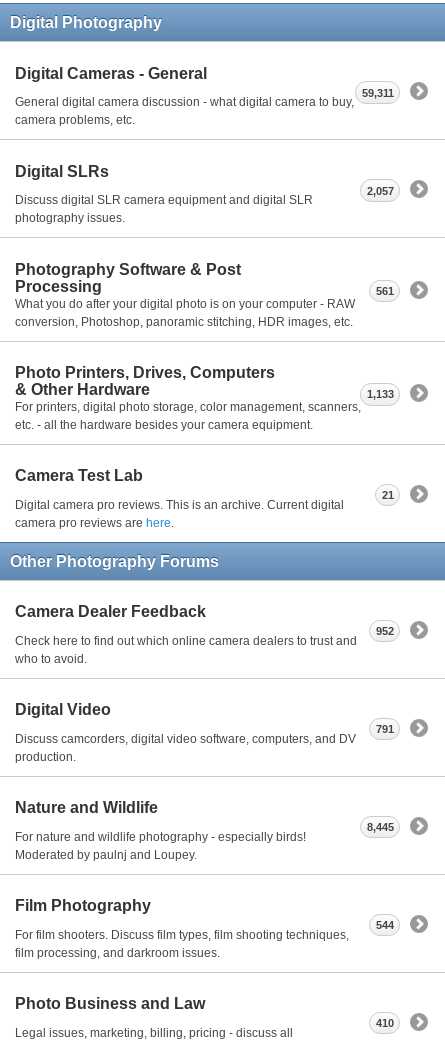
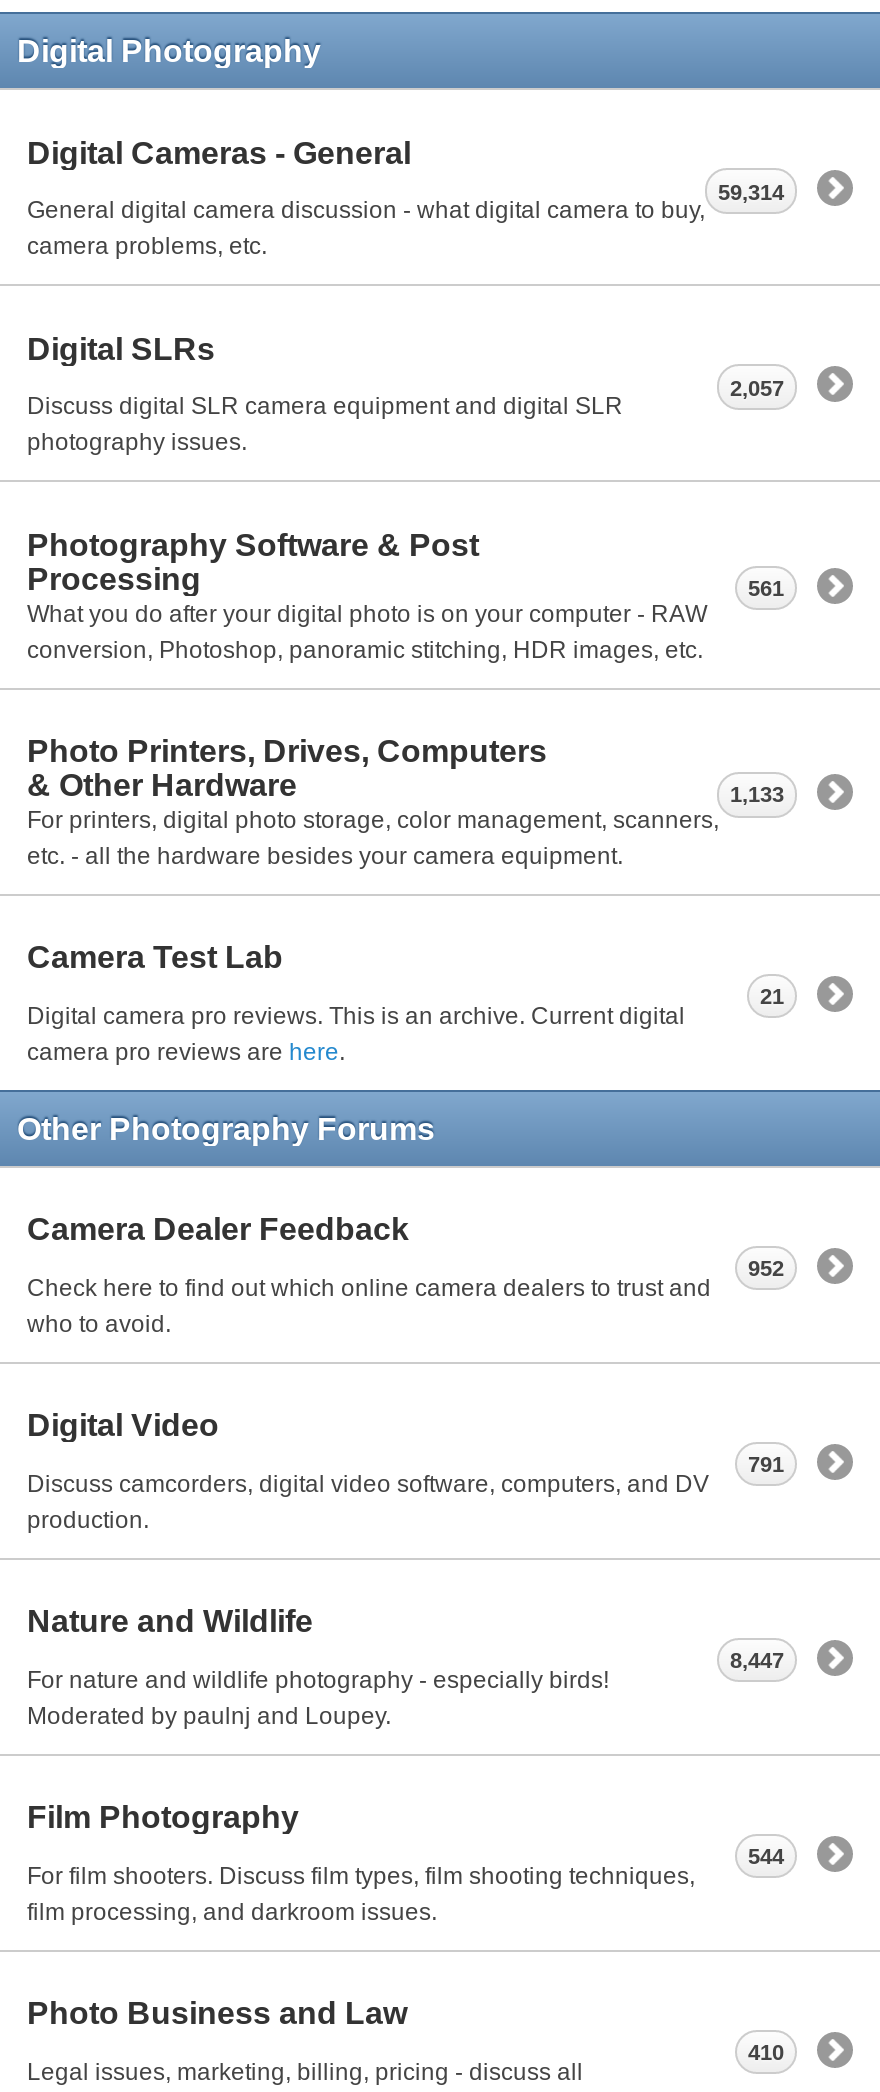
- 59,311
+ 59,314

- 8,445
+ 8,447
